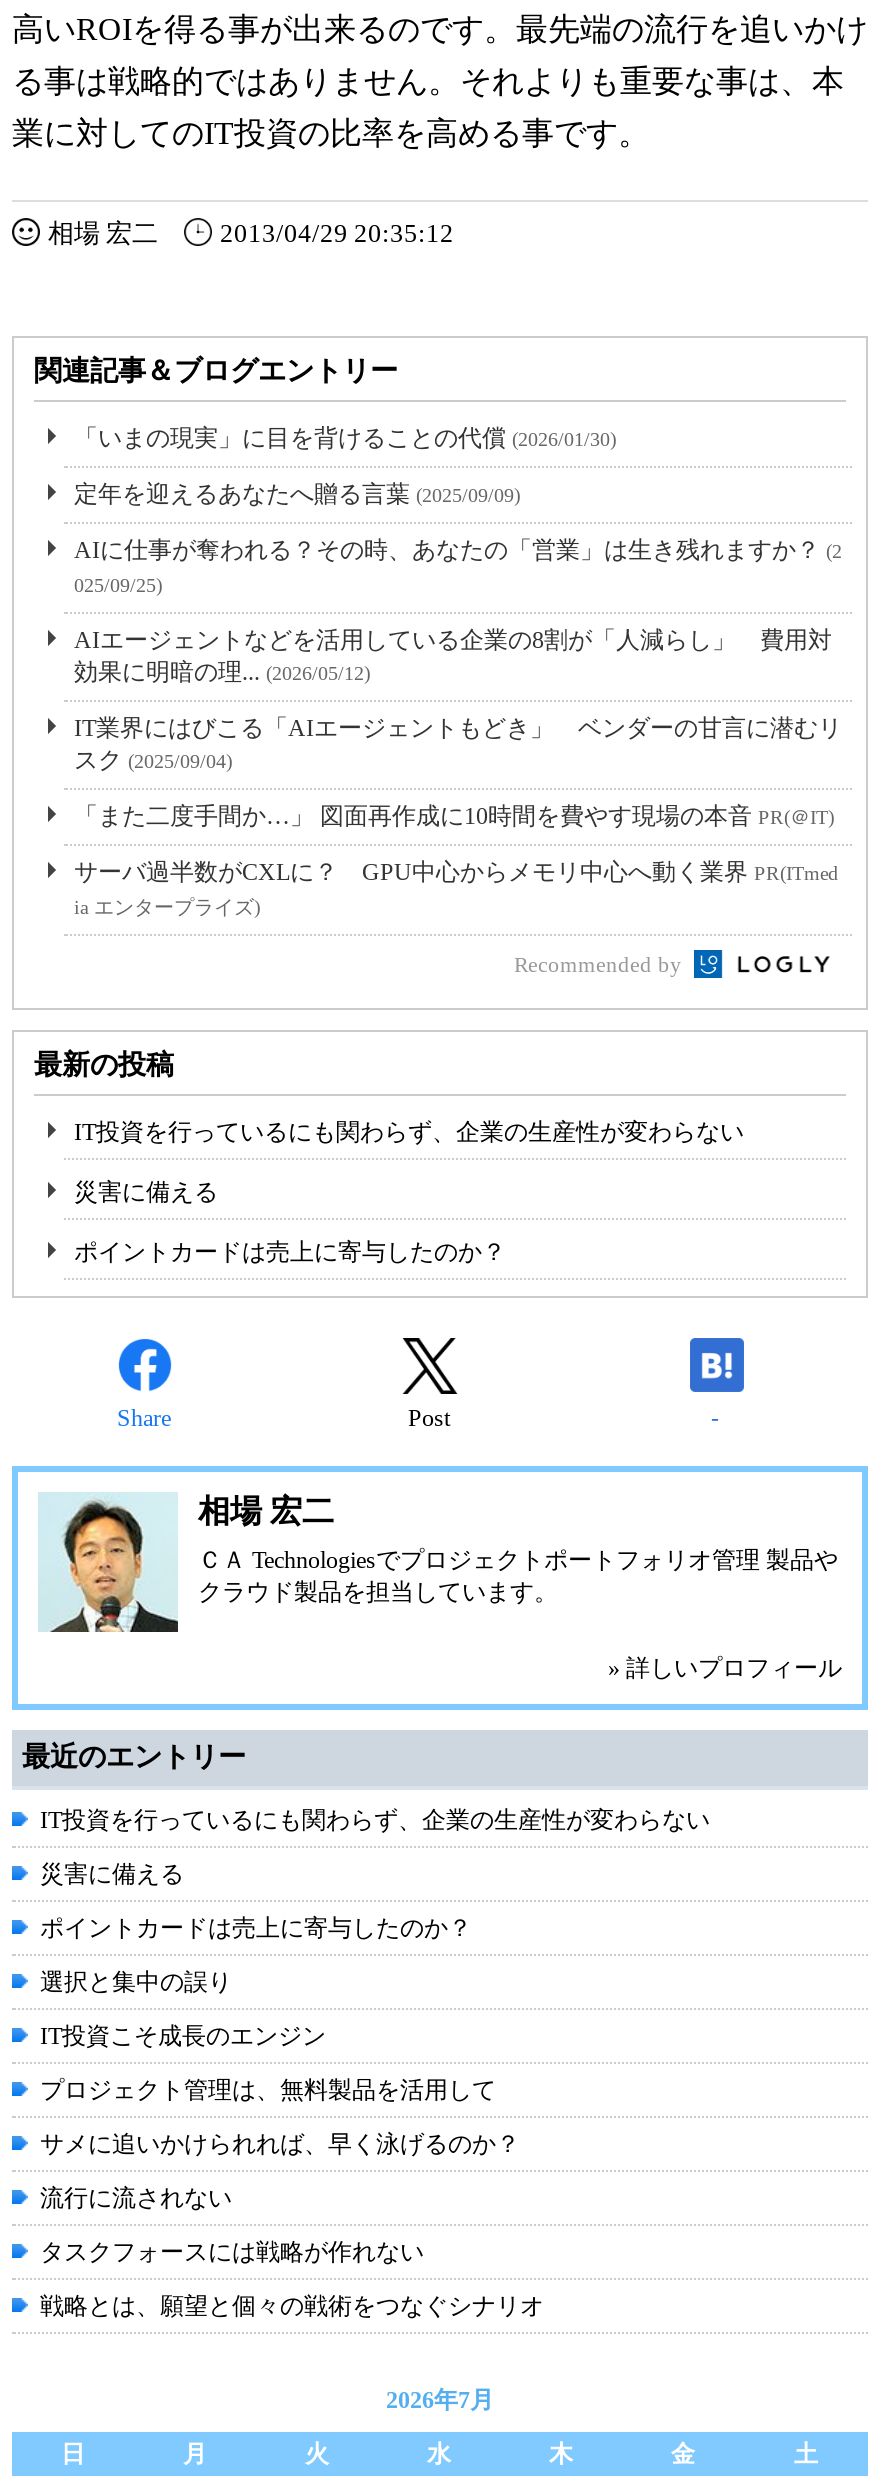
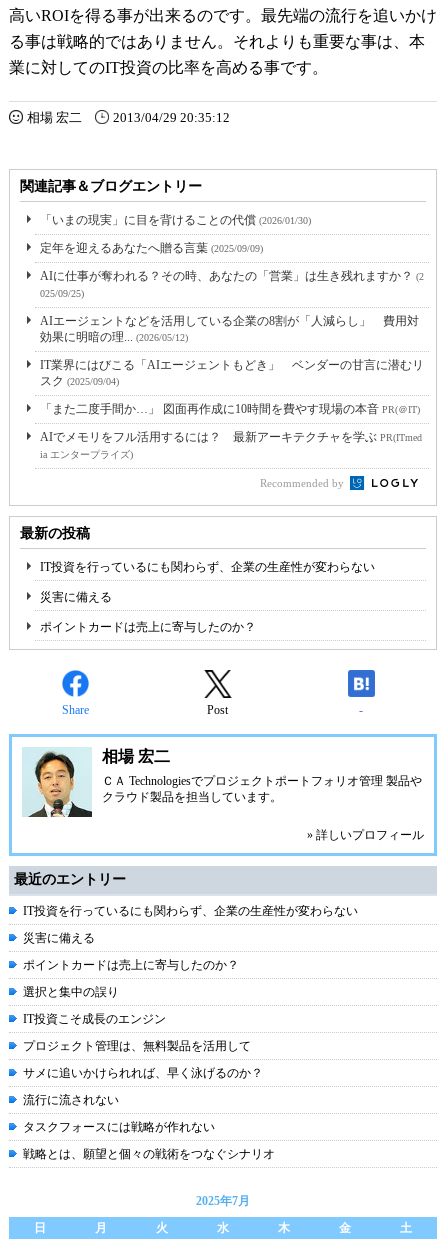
- サーバ過半数がCXLに？ GPU中心からメモリ中心へ動く業界PR(ITmed
+ AIでメモリをフル活用するには？ 最新アーキテクチャを学ぶPR(ITmed

- 2026年7月
+ 2025年7月
